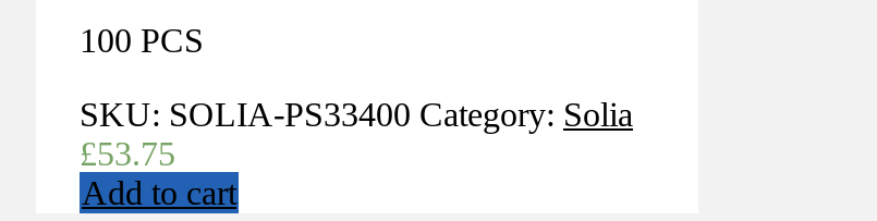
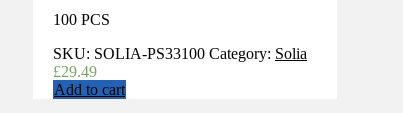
- SKU: SOLIA-PS33400 Category: Solia
+ SKU: SOLIA-PS33100 Category: Solia

- £53.75
+ £29.49
